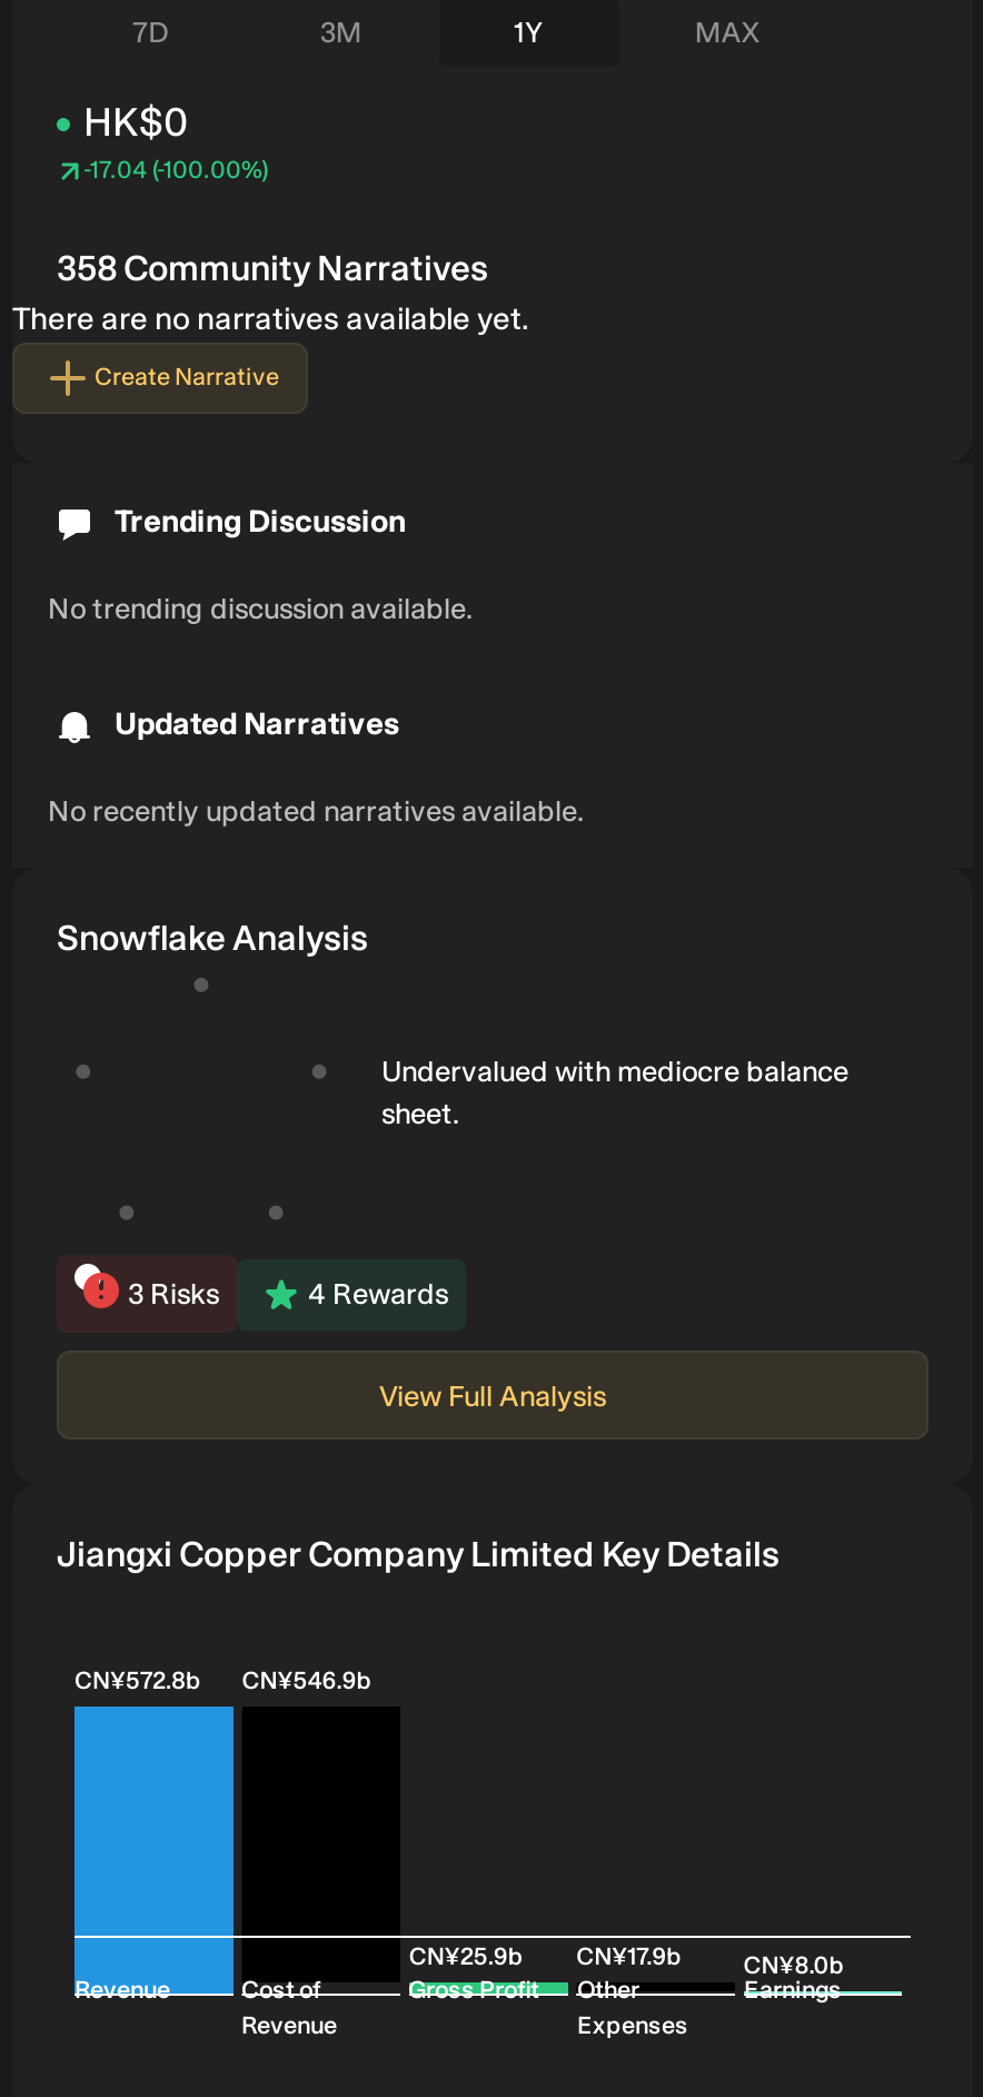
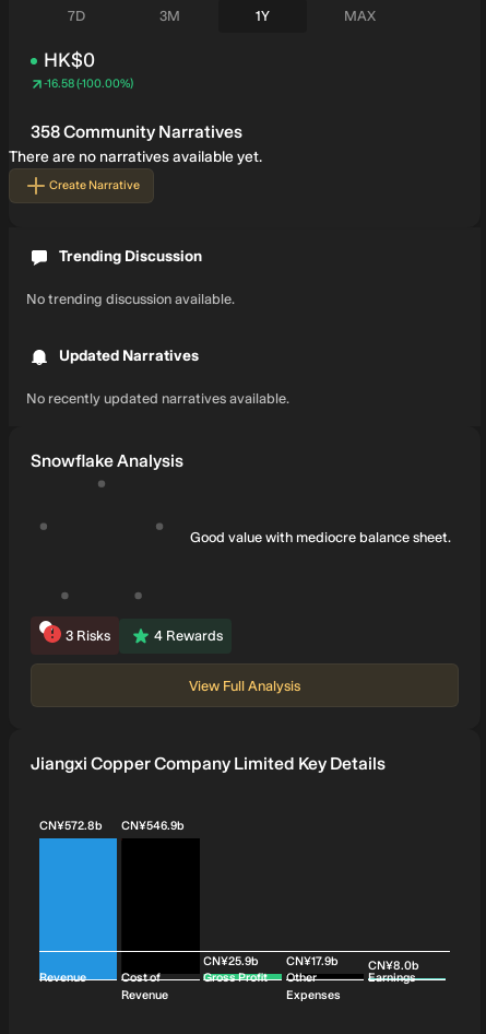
- -17.04 (-100.00%)
+ -16.58 (-100.00%)

- Undervalued with mediocre balance
- sheet.
+ Good value with mediocre balance sheet.
